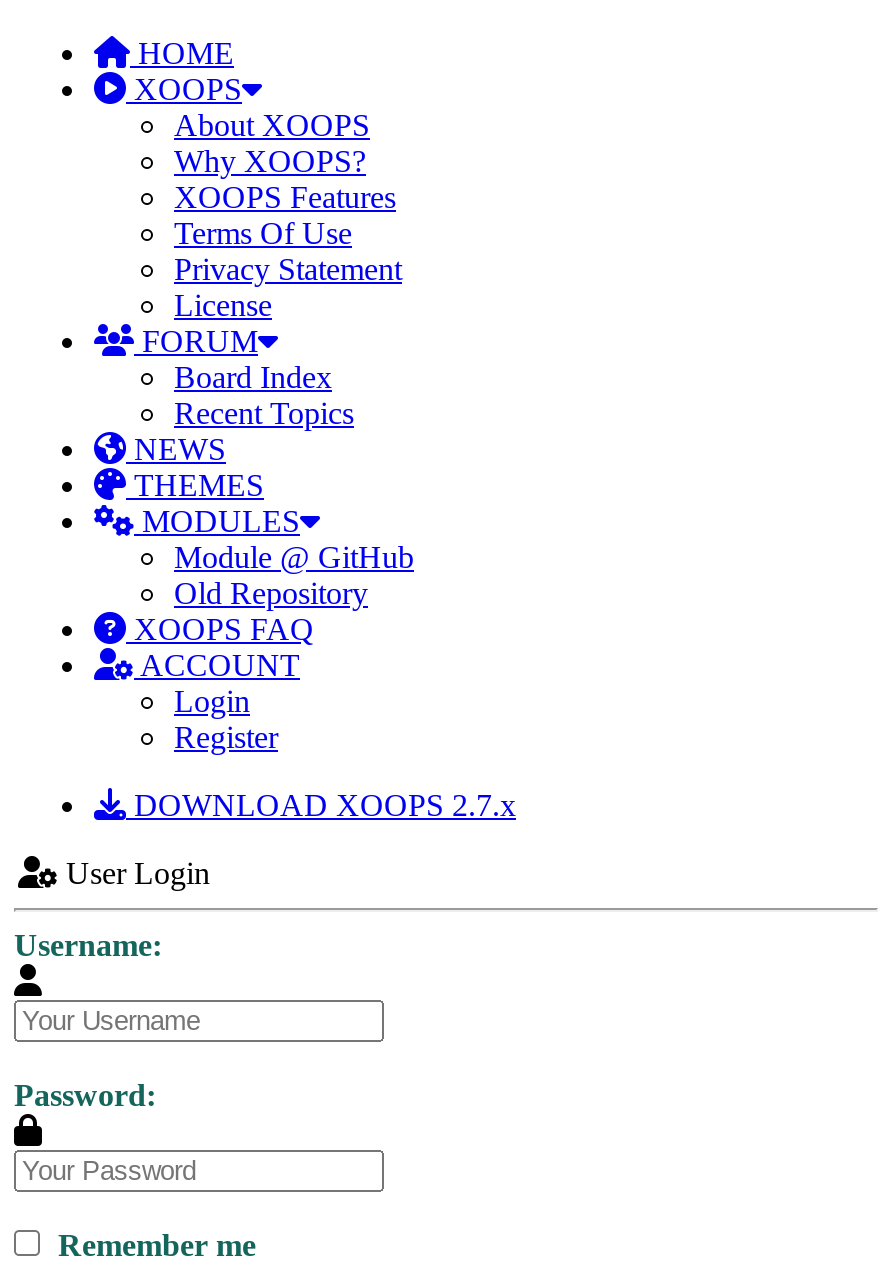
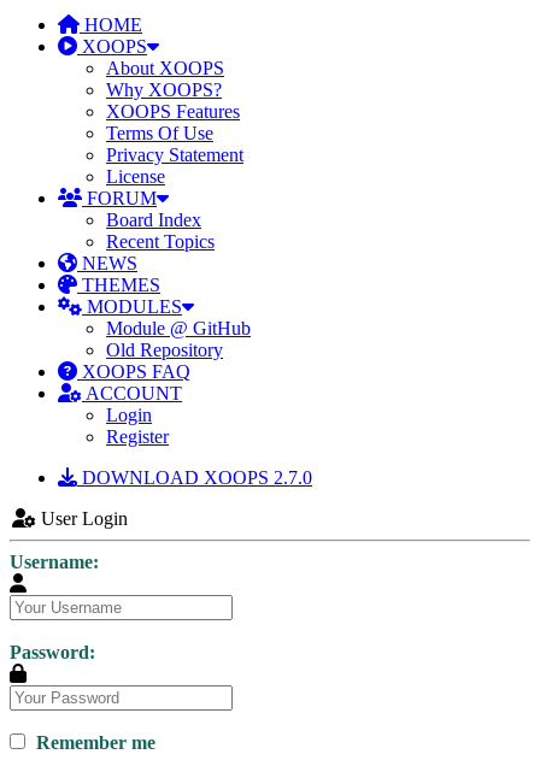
- DOWNLOAD XOOPS 2.7.x
+ DOWNLOAD XOOPS 2.7.0
